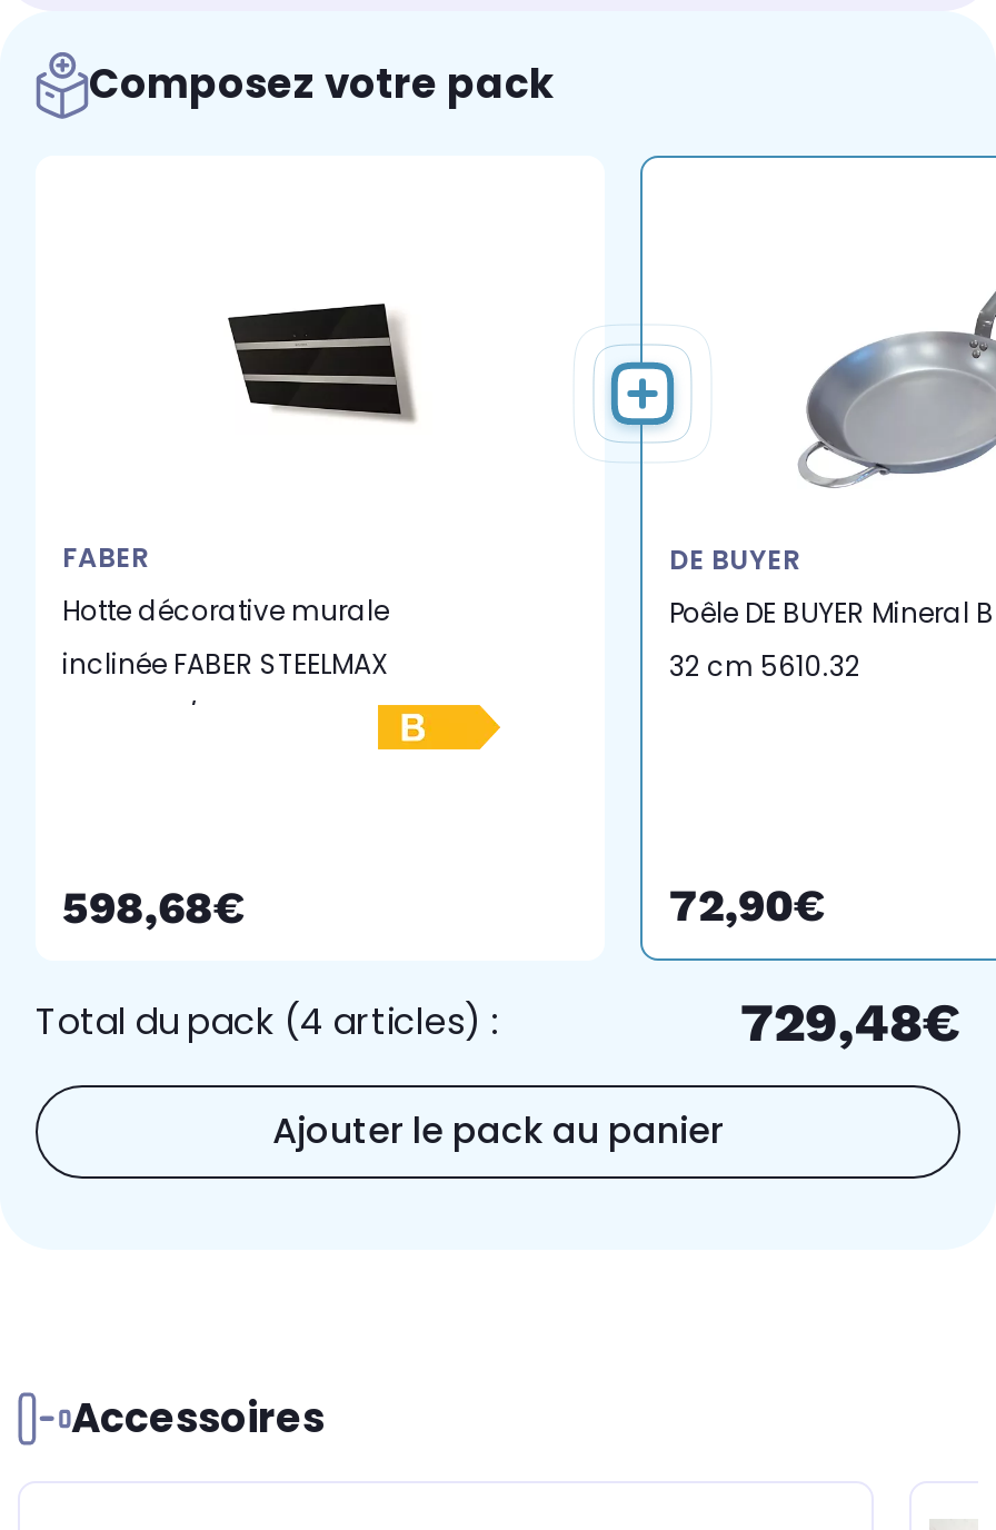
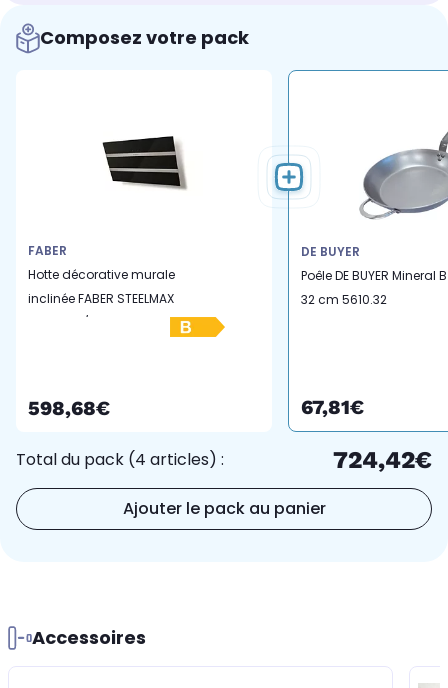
- 72,90€
+ 67,81€

- 729,48€
+ 724,42€
